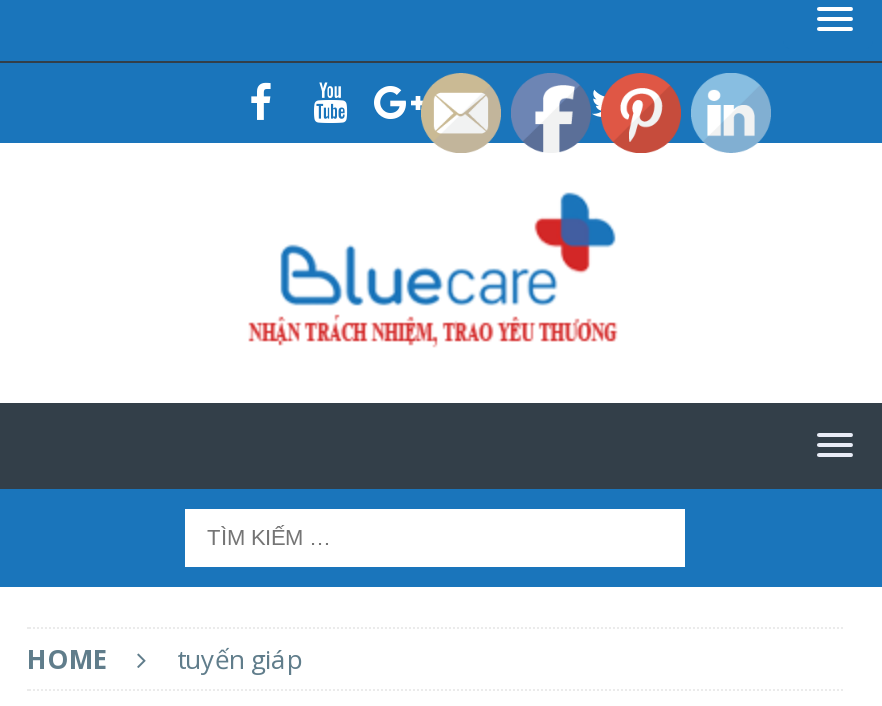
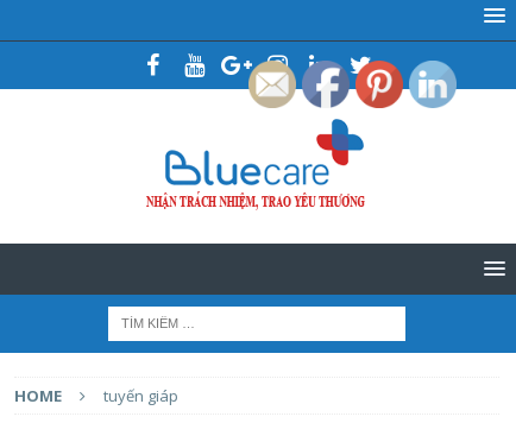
- [image]
+ [image]
